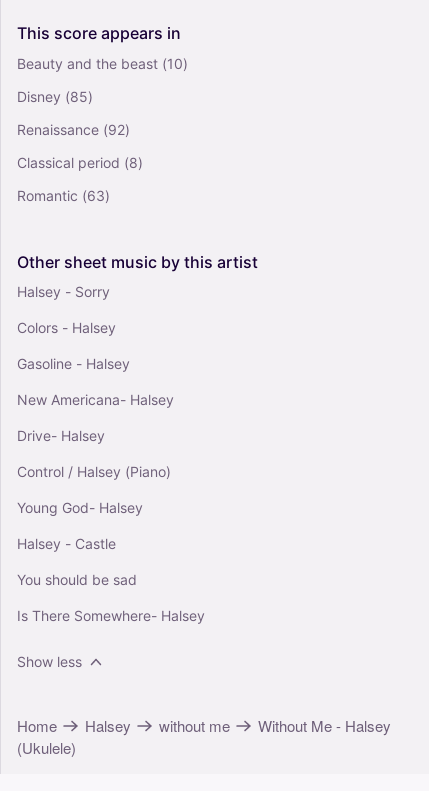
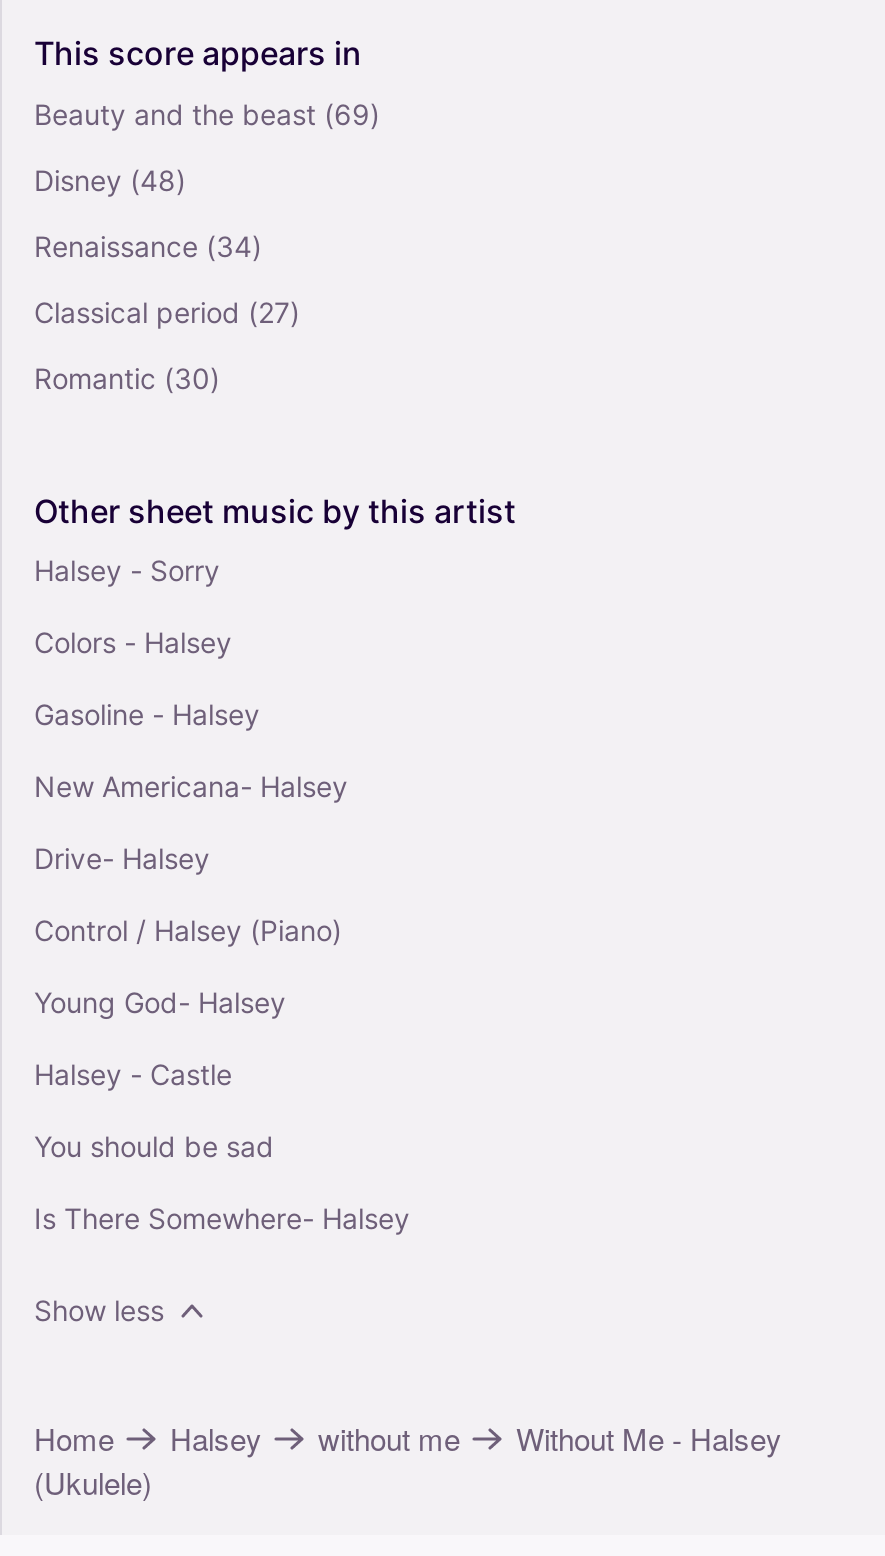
- Beauty and the beast (10)
+ Beauty and the beast (69)

- Disney (85)
+ Disney (48)

- Renaissance (92)
+ Renaissance (34)

- Classical period (8)
+ Classical period (27)

- Romantic (63)
+ Romantic (30)
